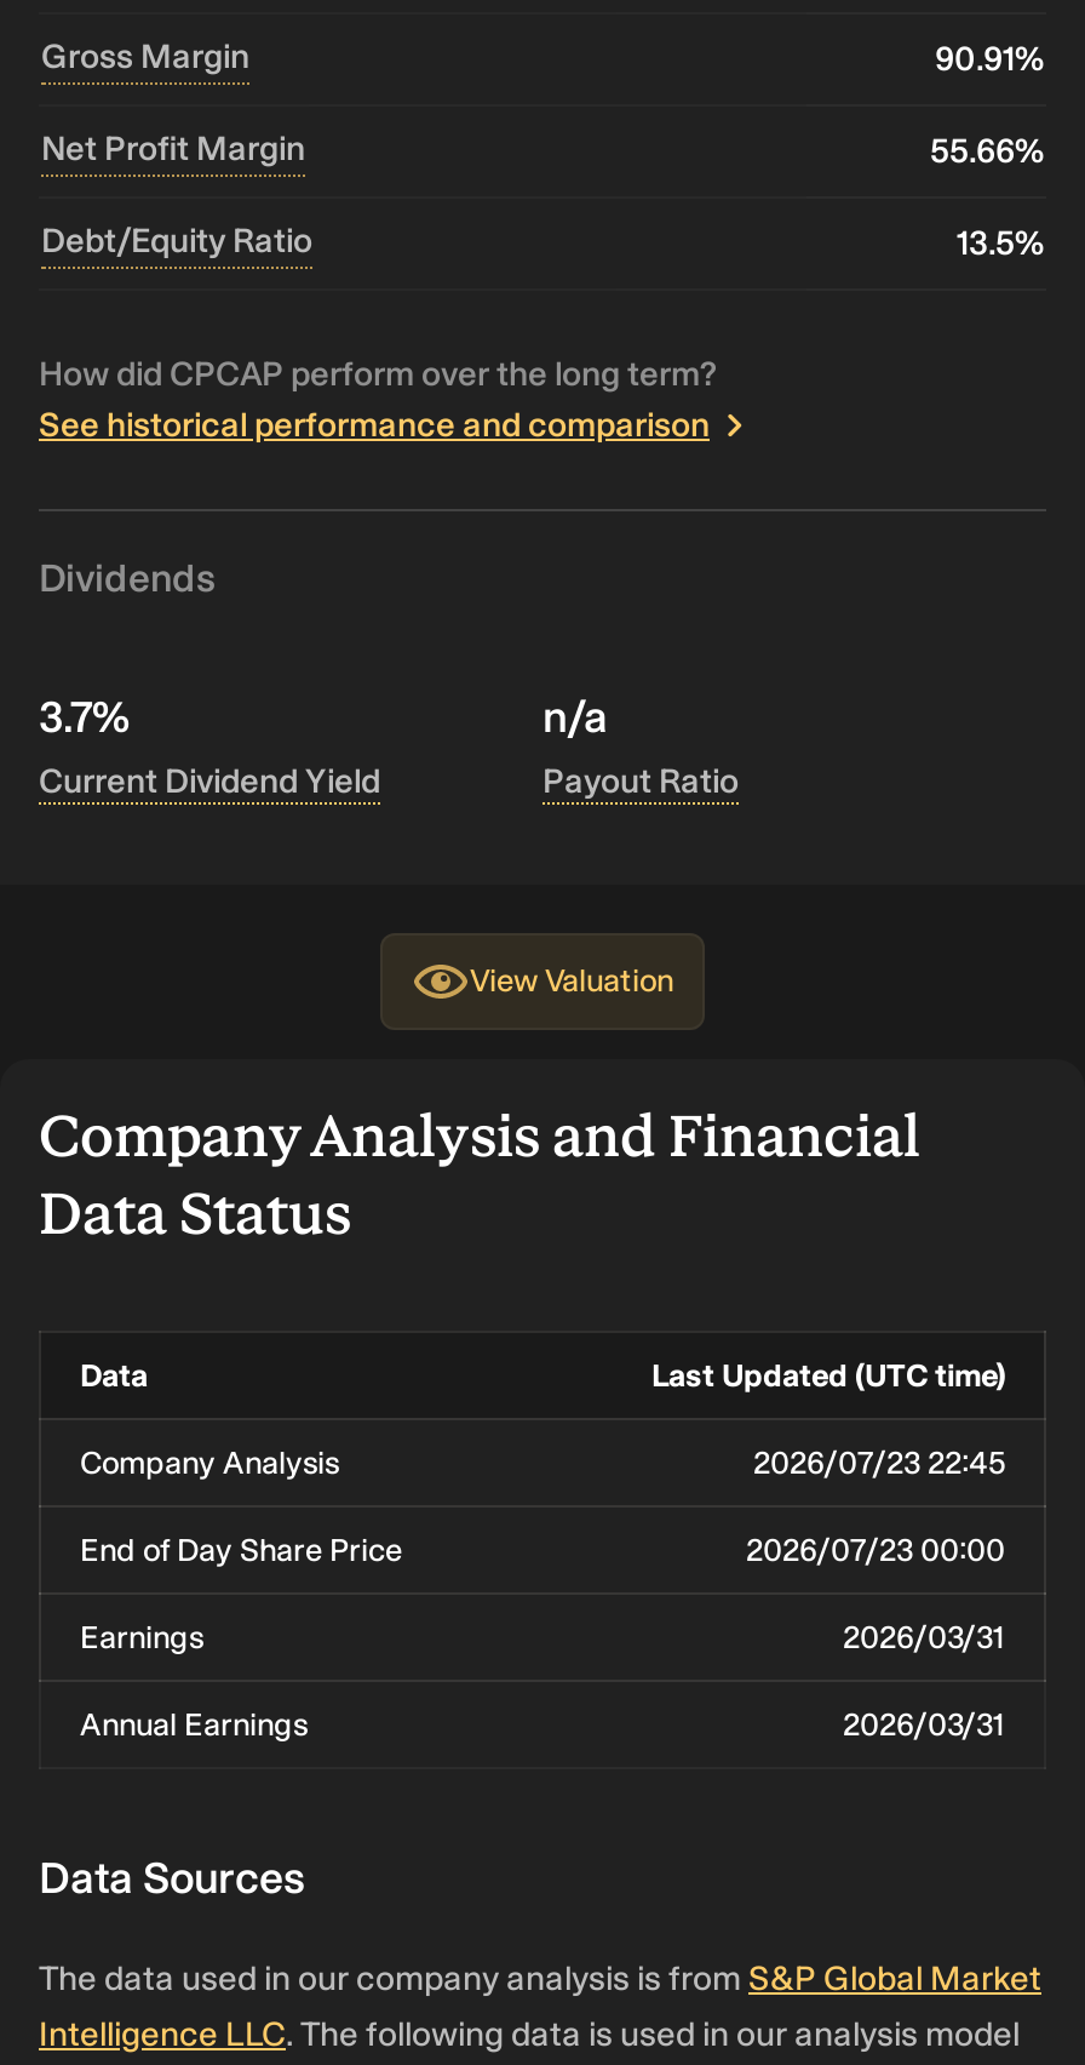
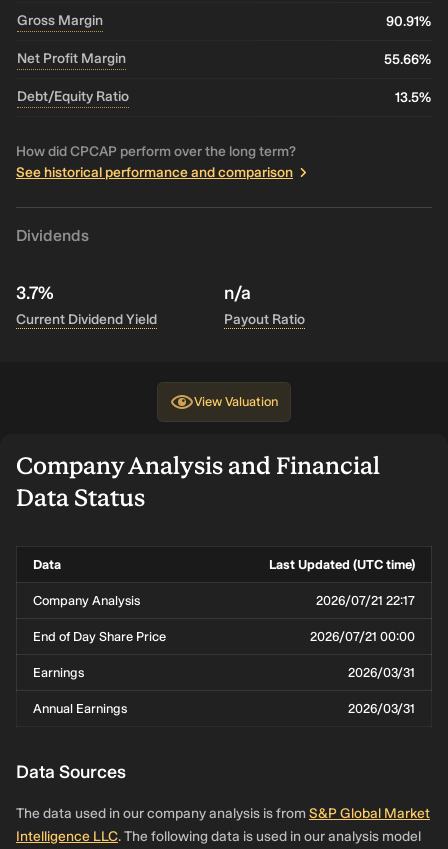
- 2026/07/23 22:45
+ 2026/07/21 22:17

- 2026/07/23 00:00
+ 2026/07/21 00:00
